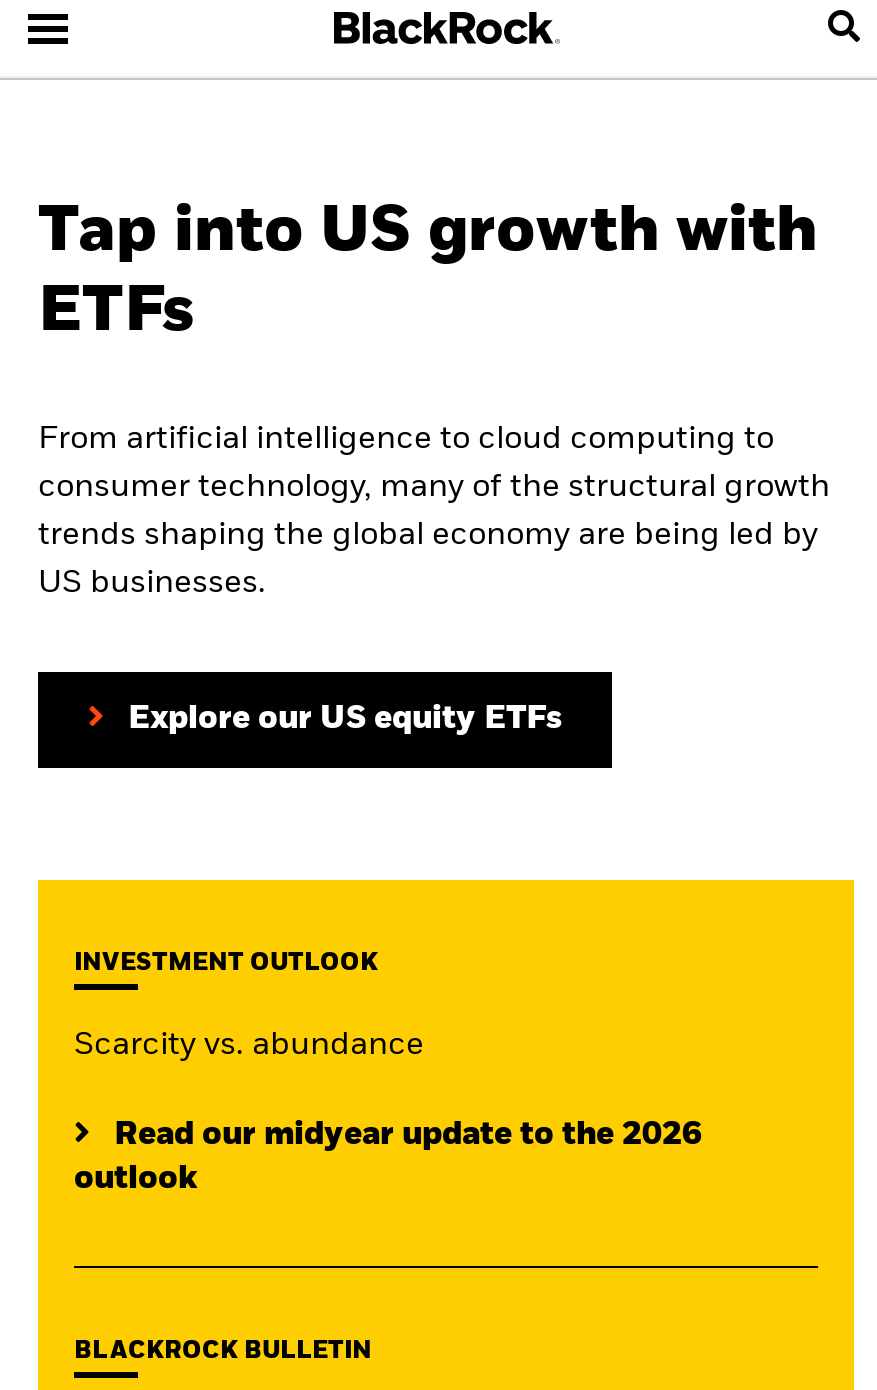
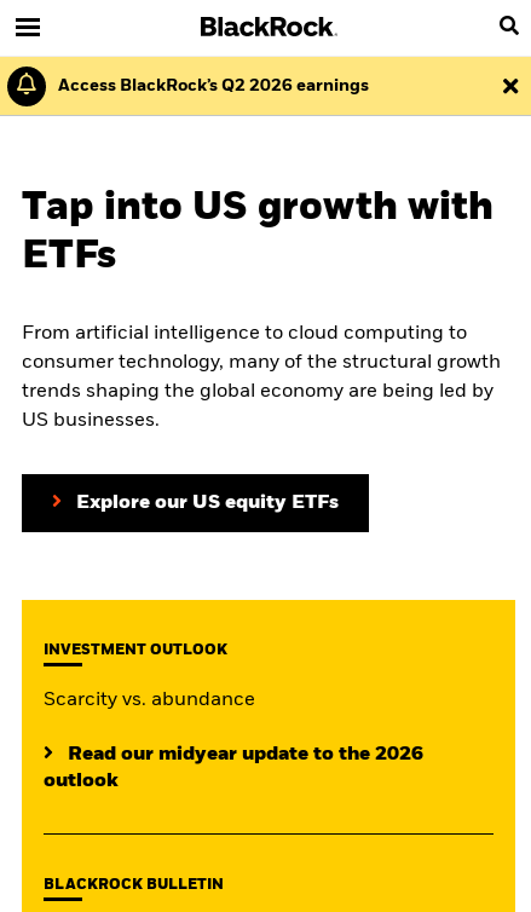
+ Access BlackRock’s Q2 2026 earnings
